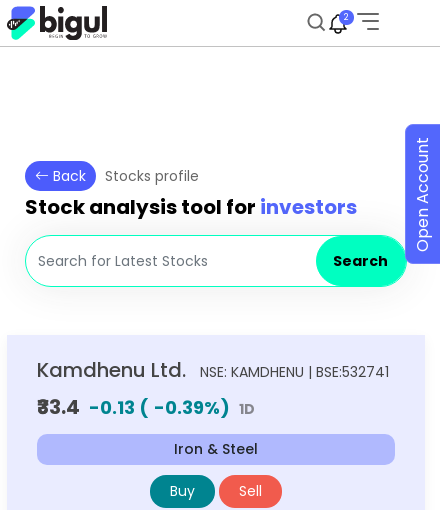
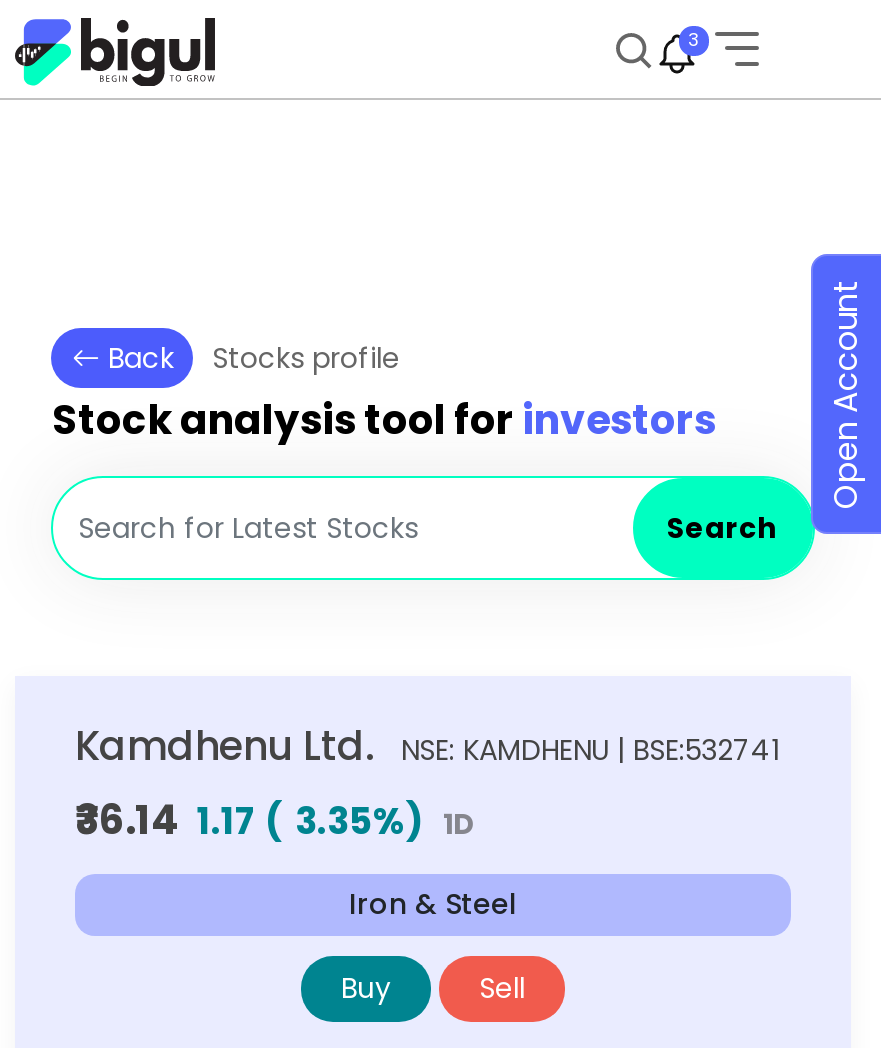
- 2
+ 3

- ₹33.4 -0.13 ( -0.39%) 1D
+ ₹36.14 1.17 ( 3.35%) 1D
